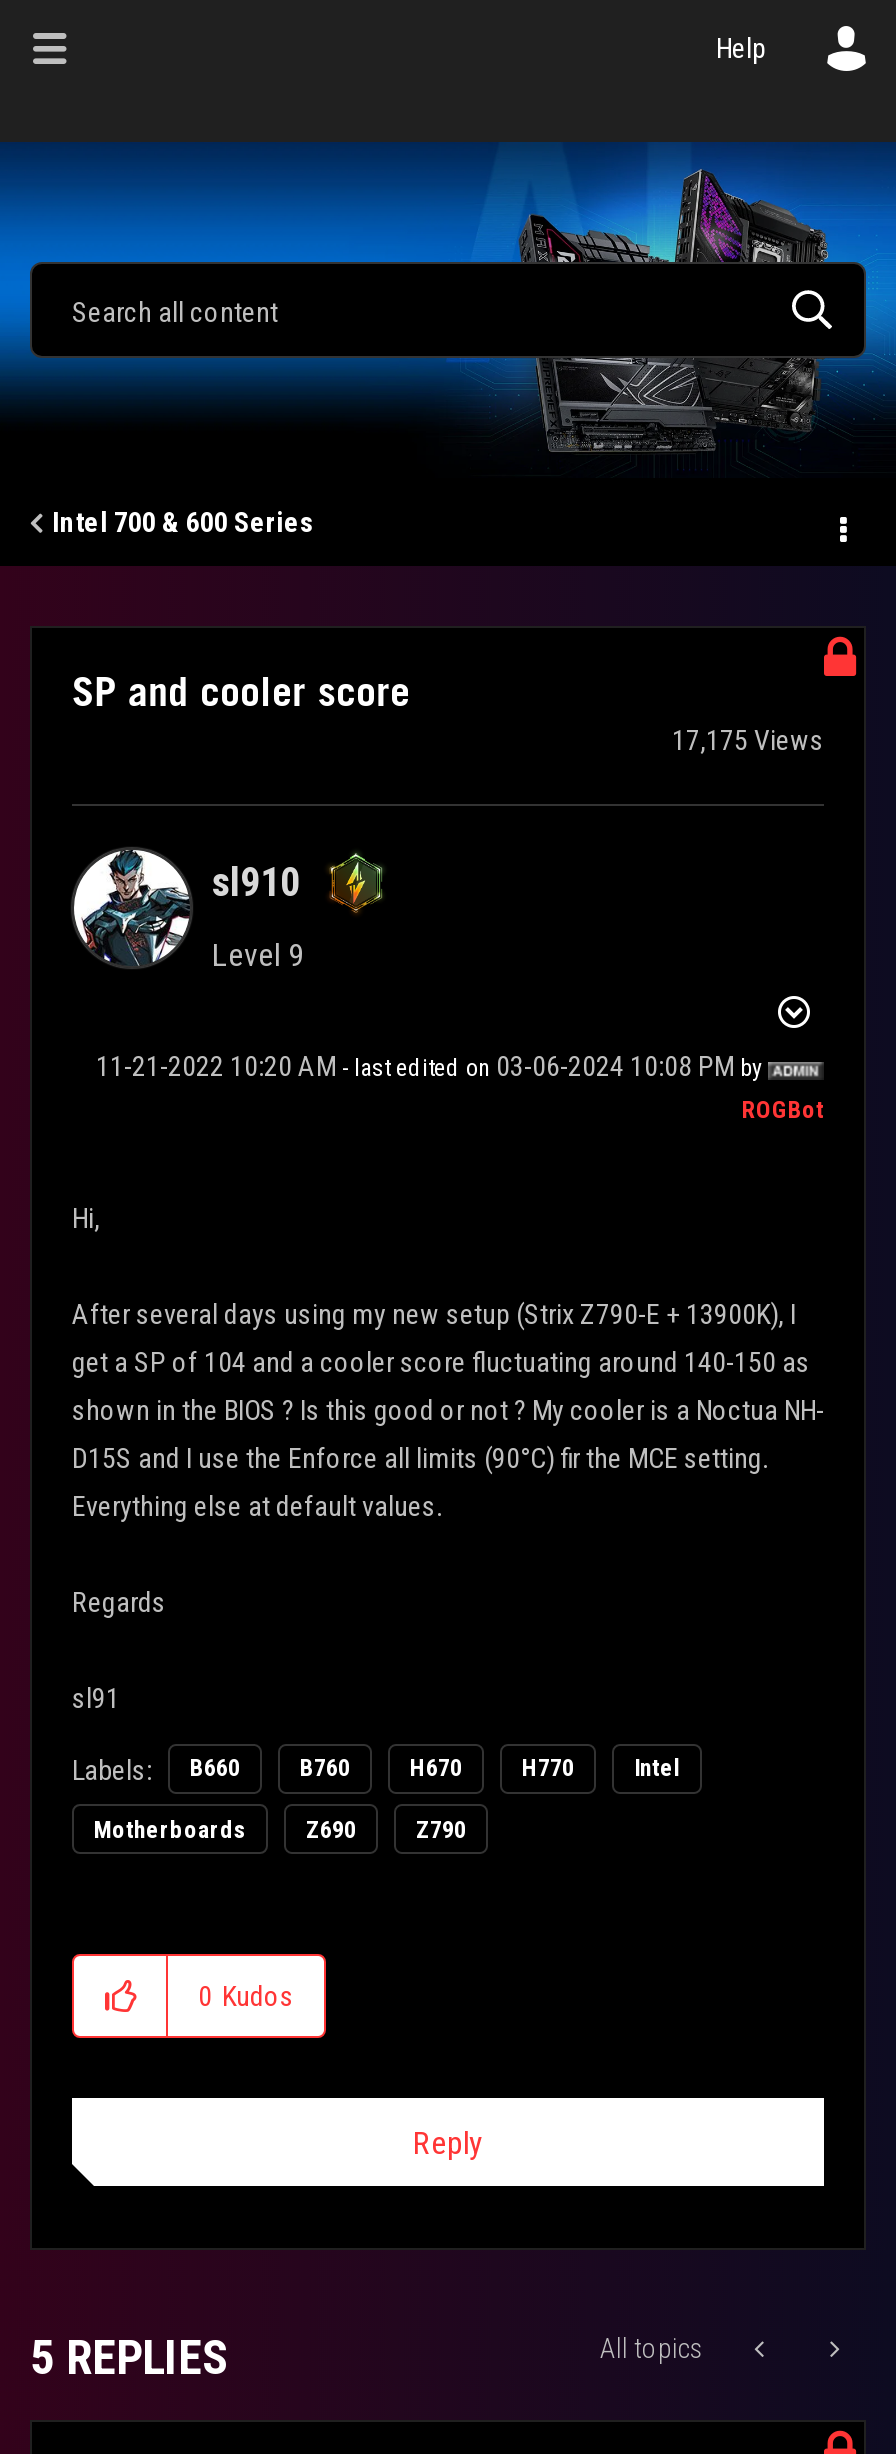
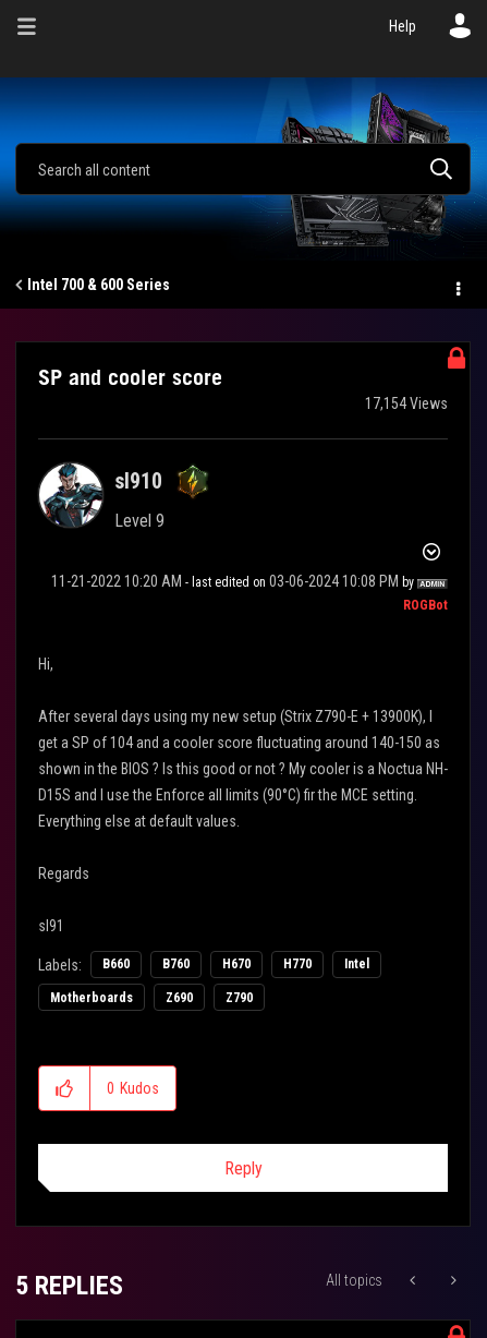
- 17,175 Views
+ 17,154 Views
